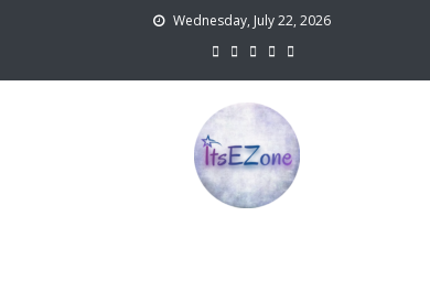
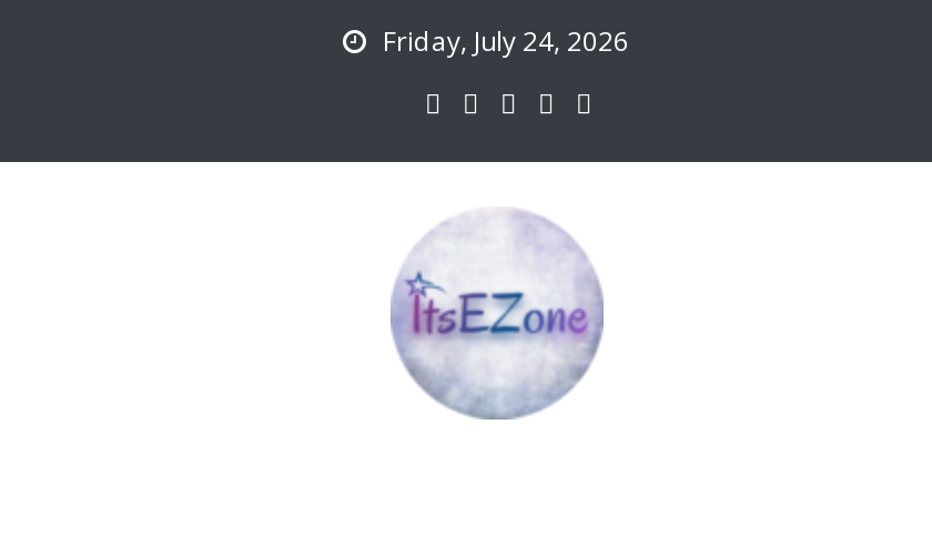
- Wednesday, July 22, 2026
+ Friday, July 24, 2026
